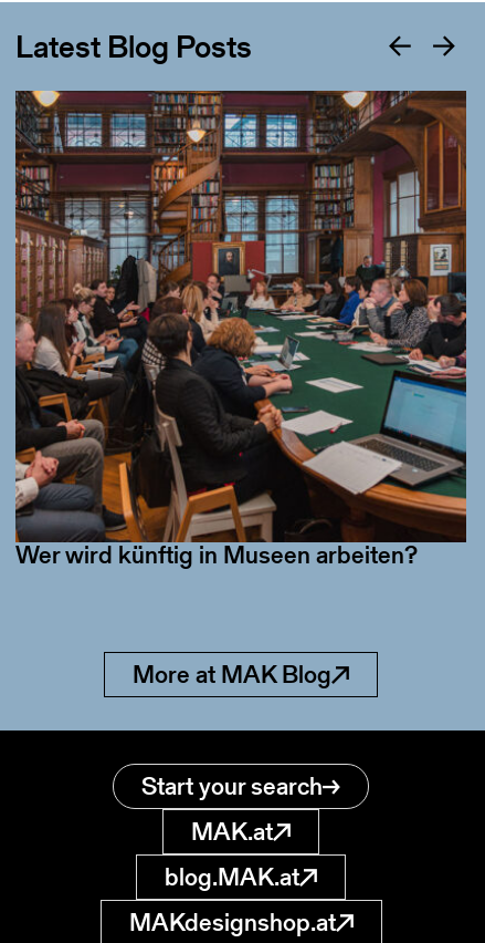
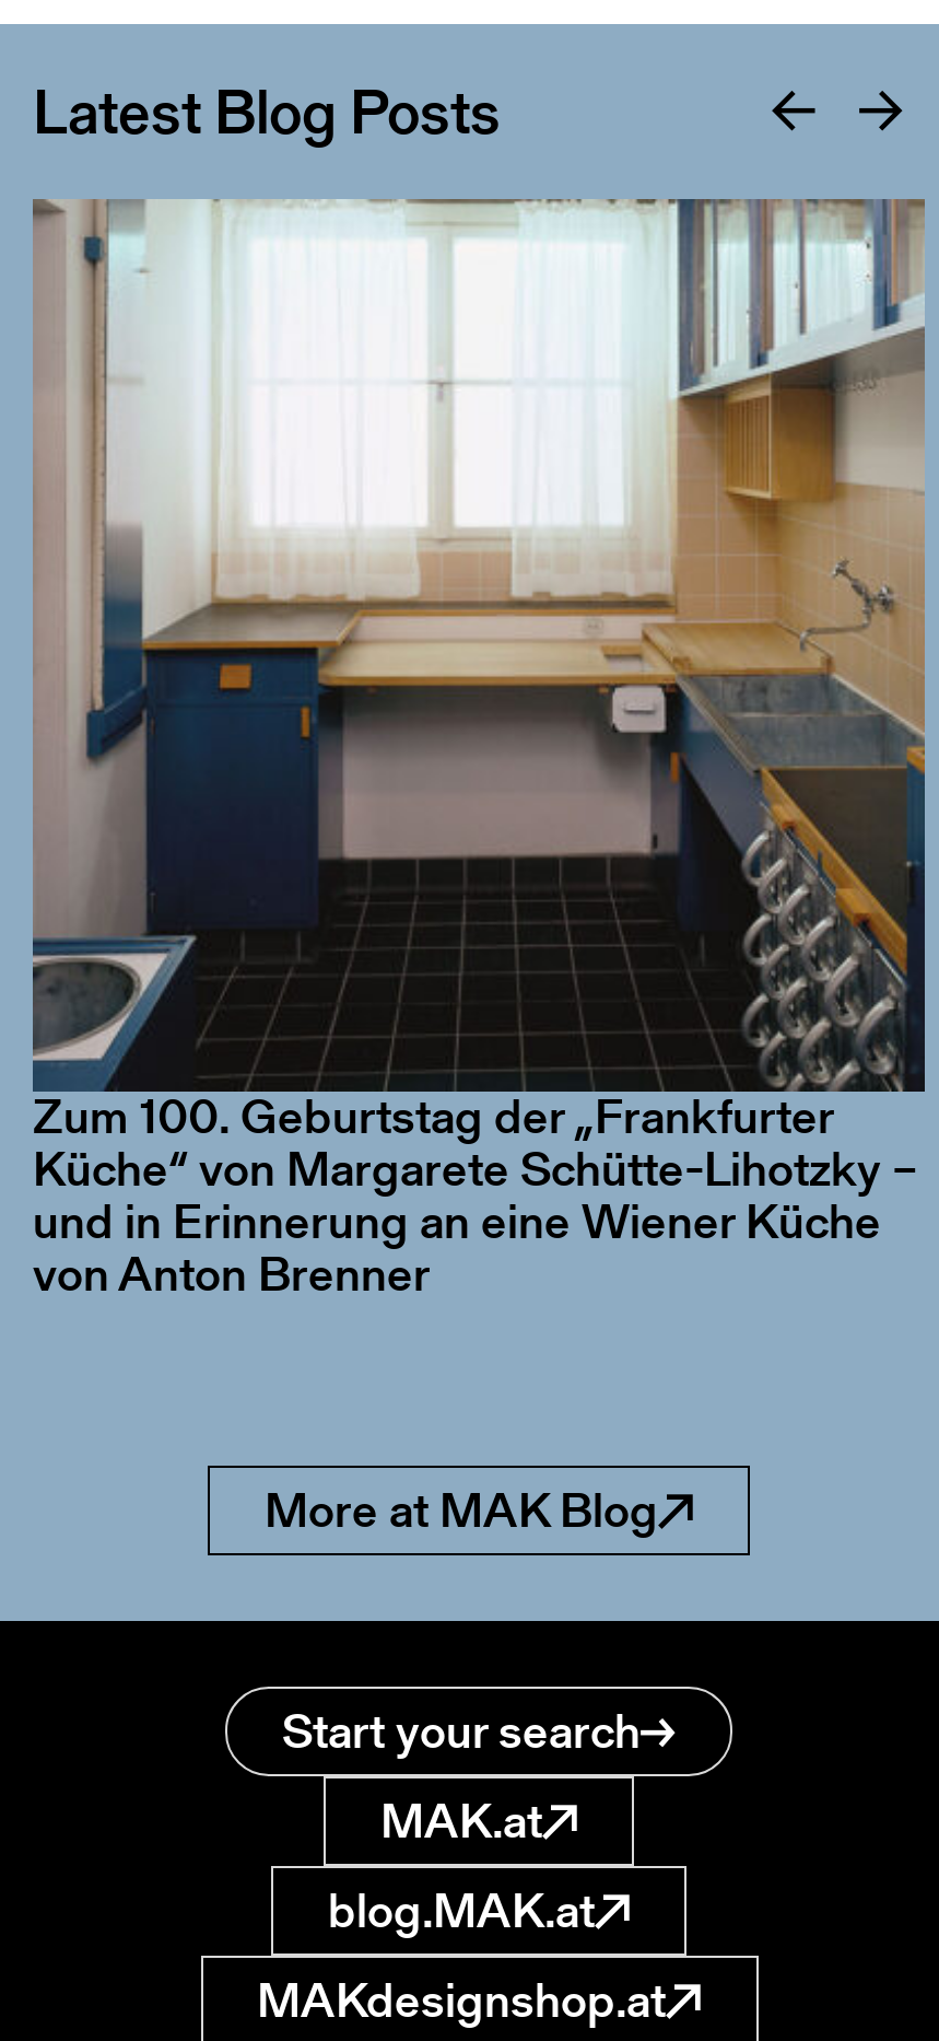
- [image]
+ [image]

- Wer wird künftig in Museen arbeiten?
+ Zum 100. Geburtstag der „Frankfurter
+ Küche“ von Margarete Schütte-Lihotzky –
+ und in Erinnerung an eine Wiener Küche
+ von Anton Brenner
